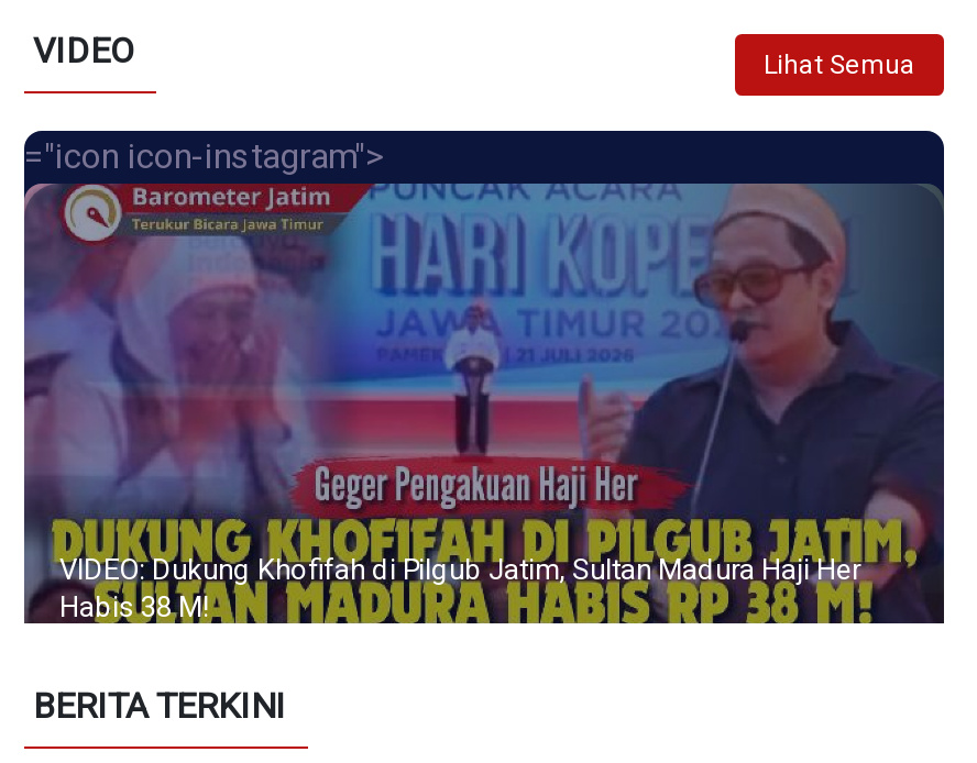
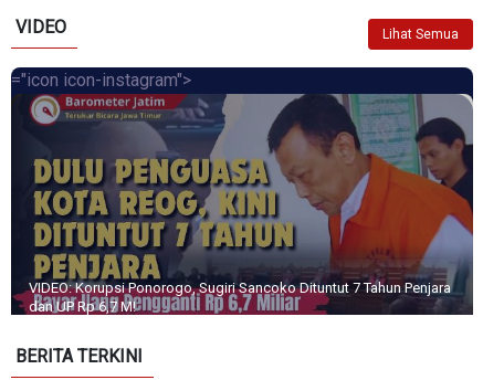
- [image]
- VIDEO: Dukung Khofifah di Pilgub Jatim, Sultan Madura Haji Her
- Habis 38 M!
+ [image]
+ VIDEO: Korupsi Ponorogo, Sugiri Sancoko Dituntut 7 Tahun Penjara
+ dan UP Rp 6,7 M!
